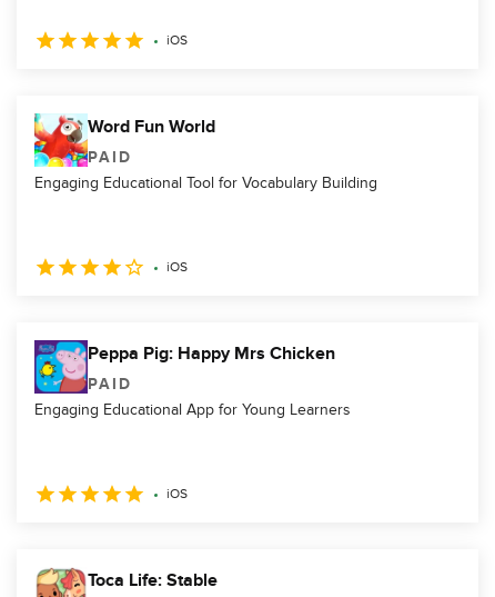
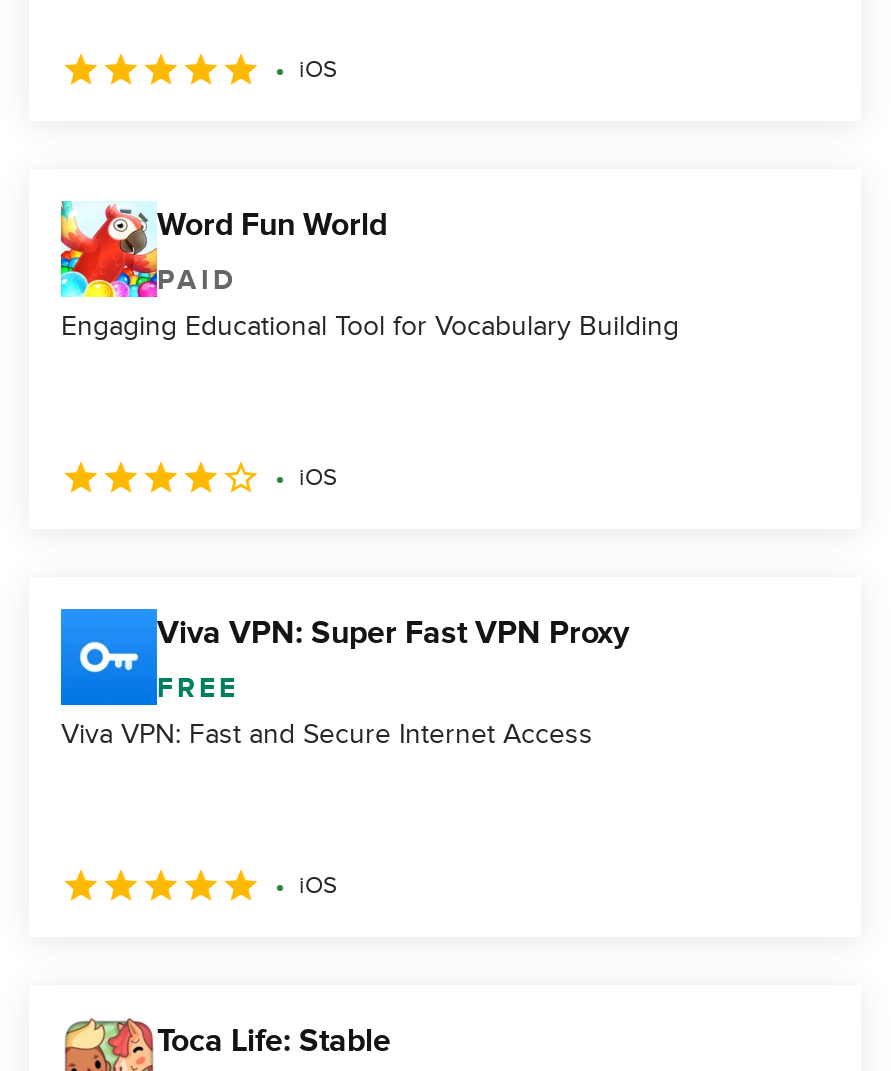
- [image]
- Peppa Pig: Happy Mrs Chicken
- PAID
- Engaging Educational App for Young Learners
+ [image]
+ Viva VPN: Super Fast VPN Proxy
+ FREE
+ Viva VPN: Fast and Secure Internet Access
